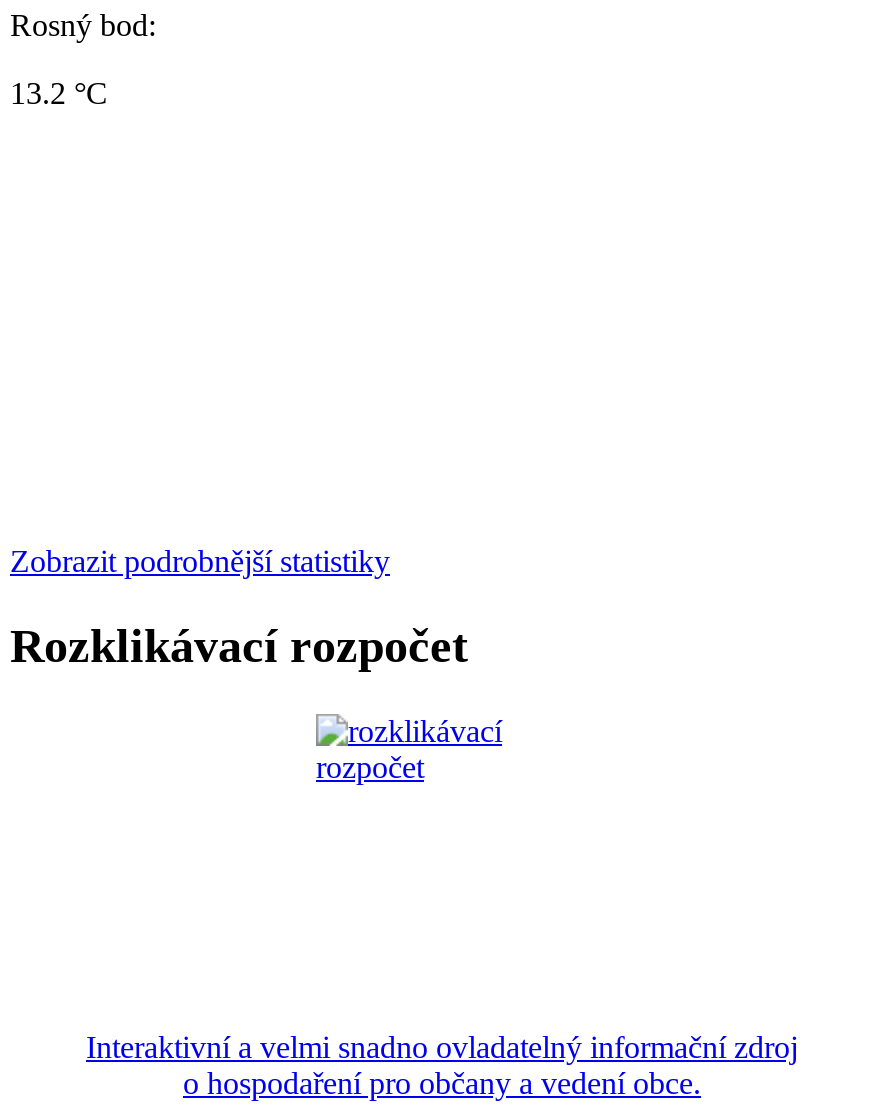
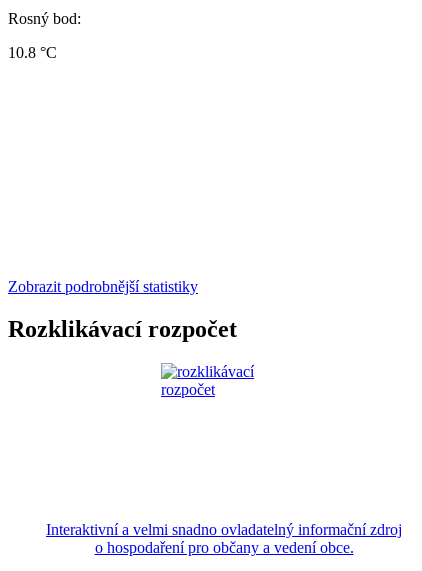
- 13.2 °C
+ 10.8 °C
